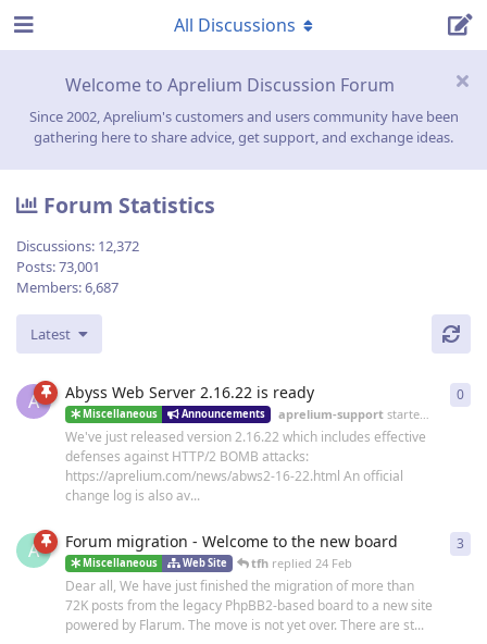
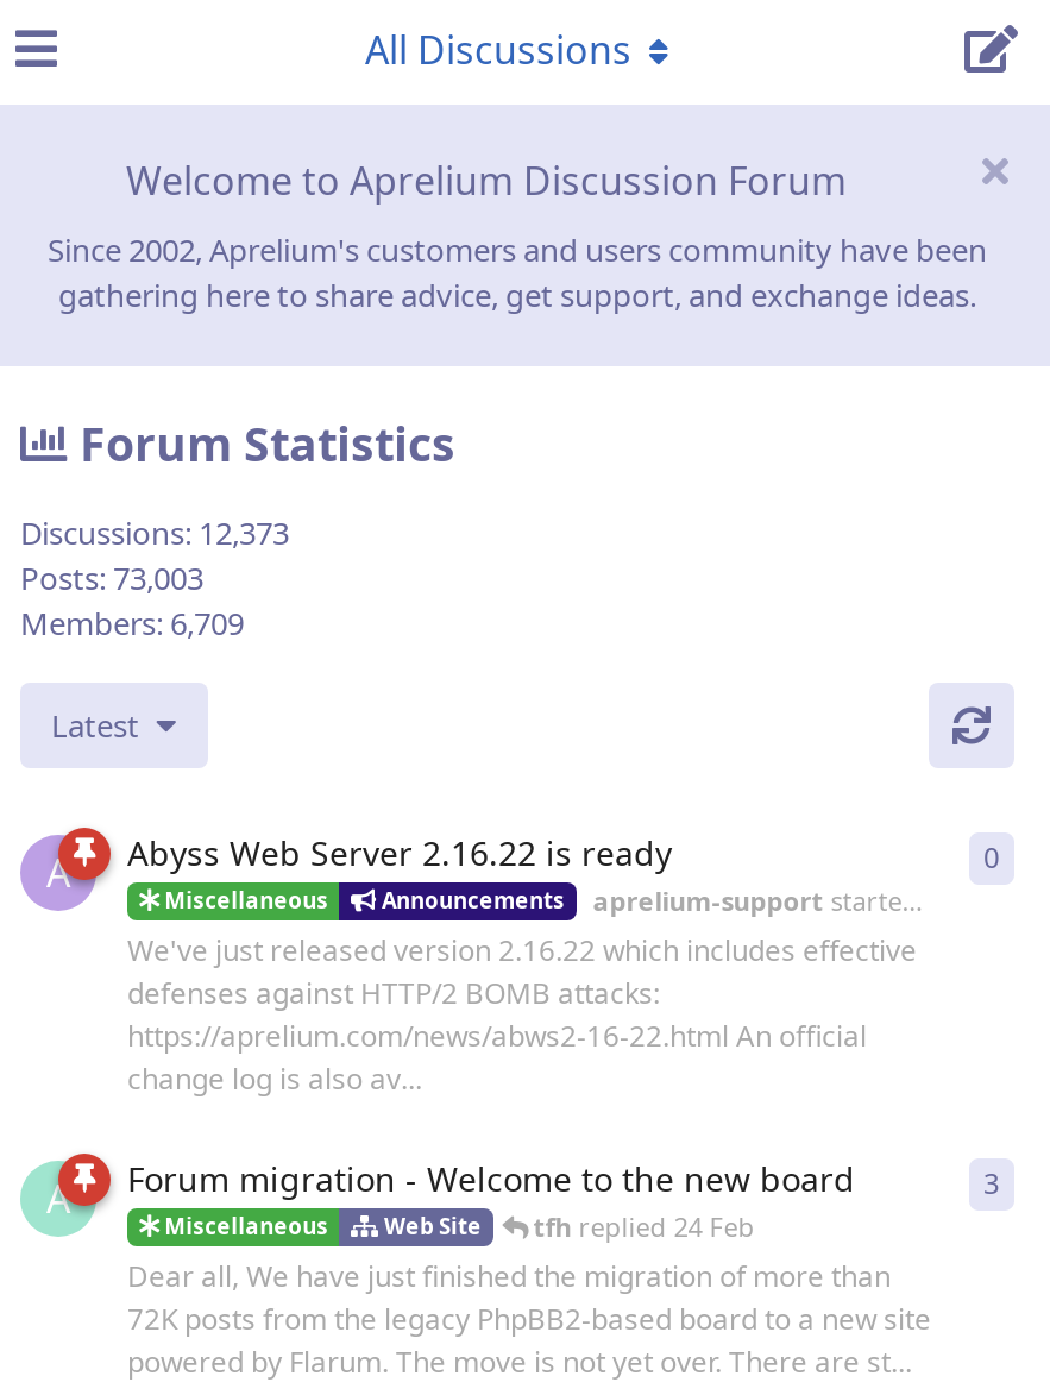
- Discussions: 12,372
+ Discussions: 12,373

- Posts: 73,001
+ Posts: 73,003

- Members: 6,687
+ Members: 6,709
